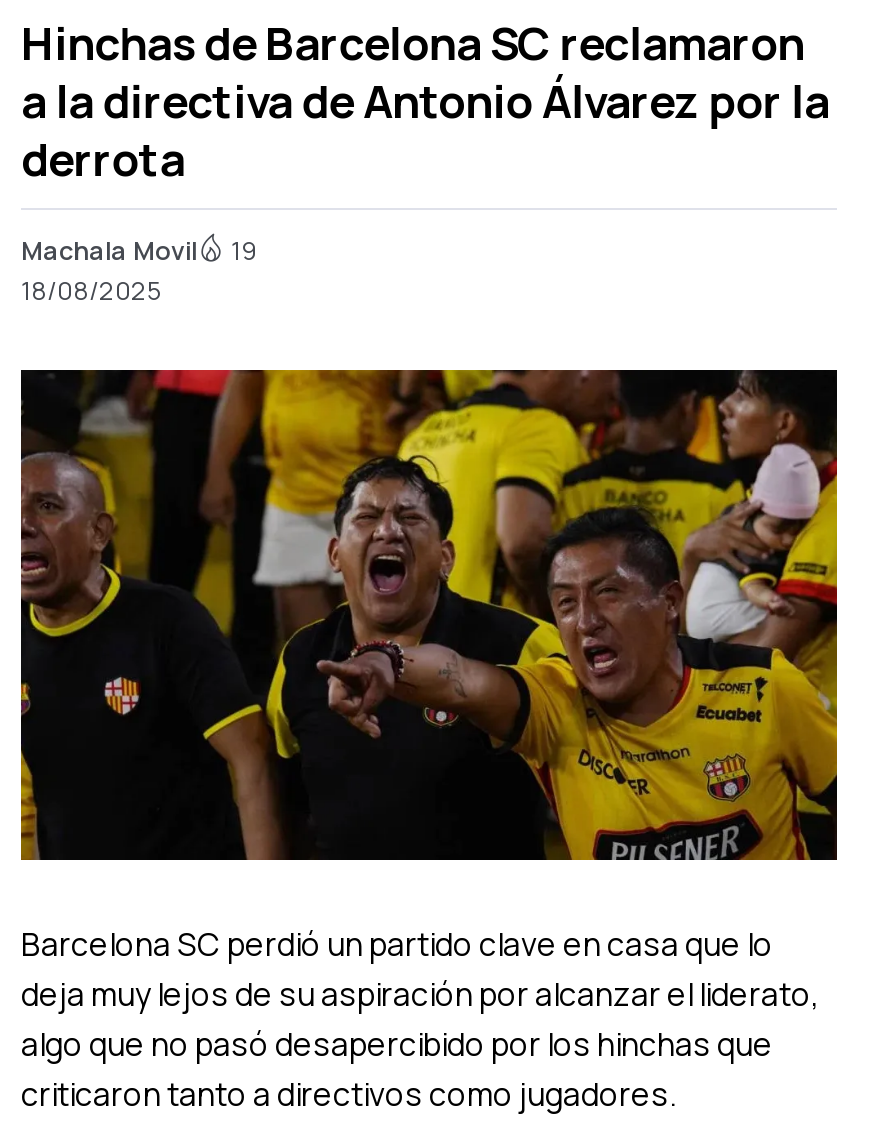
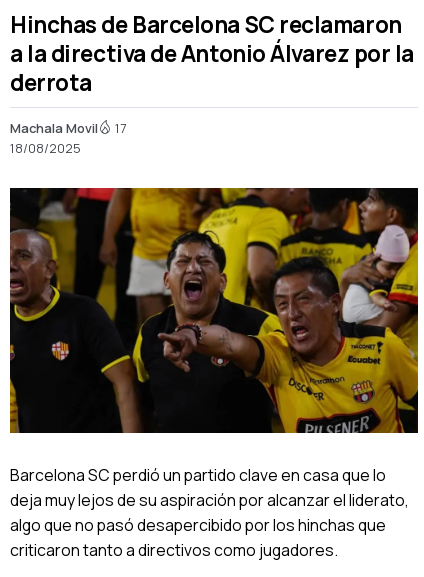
- Machala Movil 19
+ Machala Movil 17
